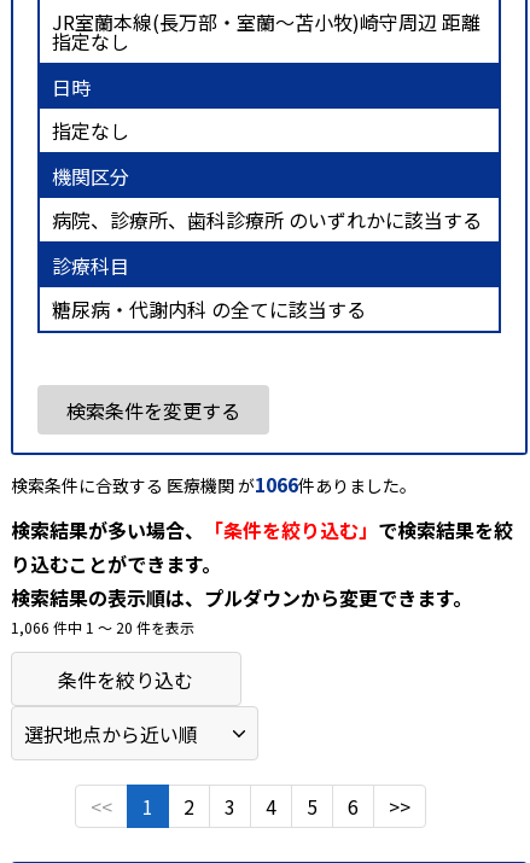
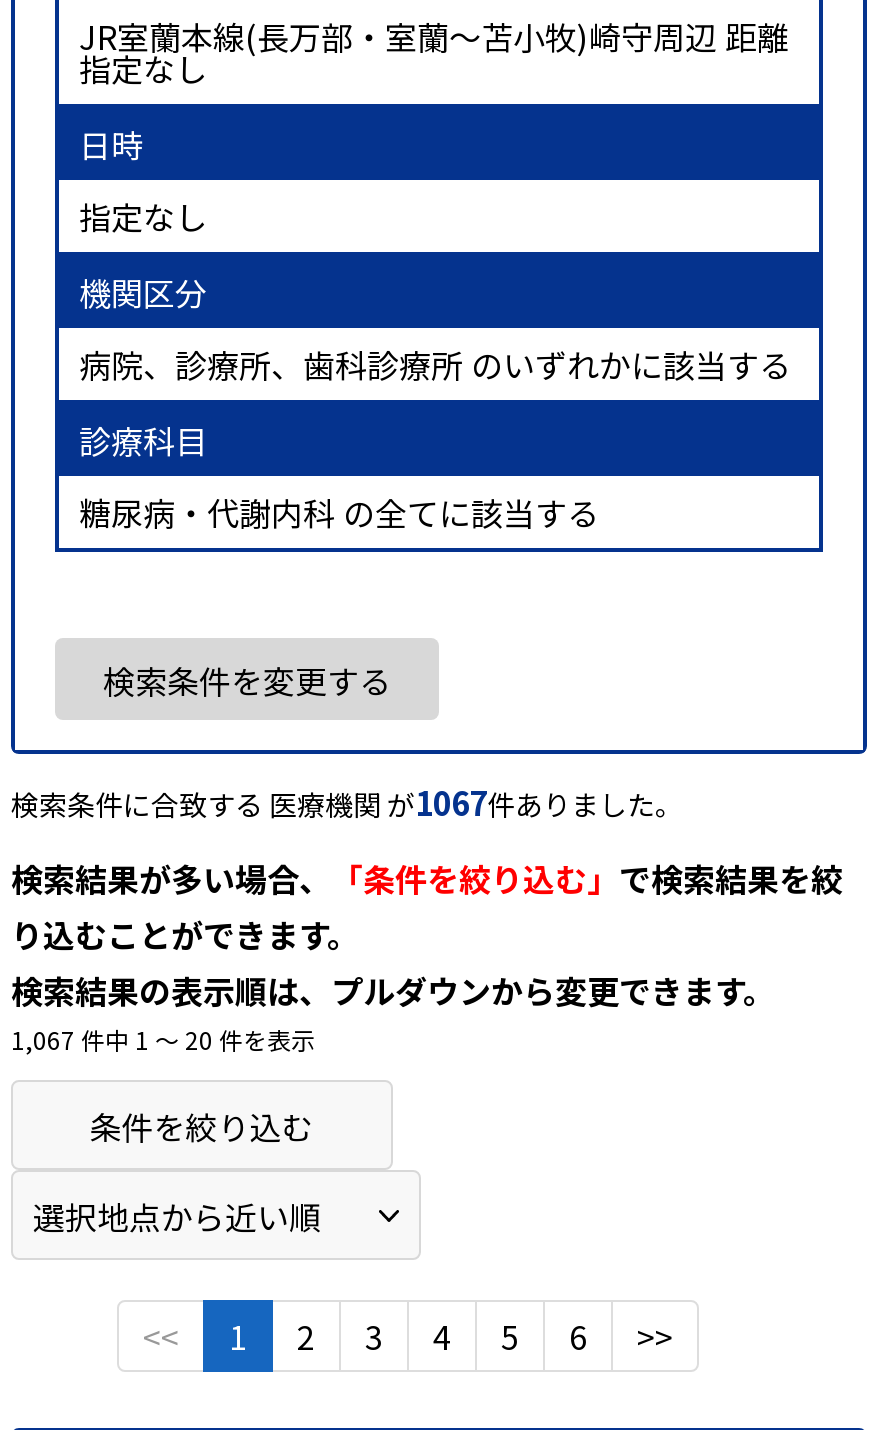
- 検索条件に合致する 医療機関 が1066件ありました。
+ 検索条件に合致する 医療機関 が1067件ありました。

- 1,066 件中 1 〜 20 件を表示
+ 1,067 件中 1 〜 20 件を表示
